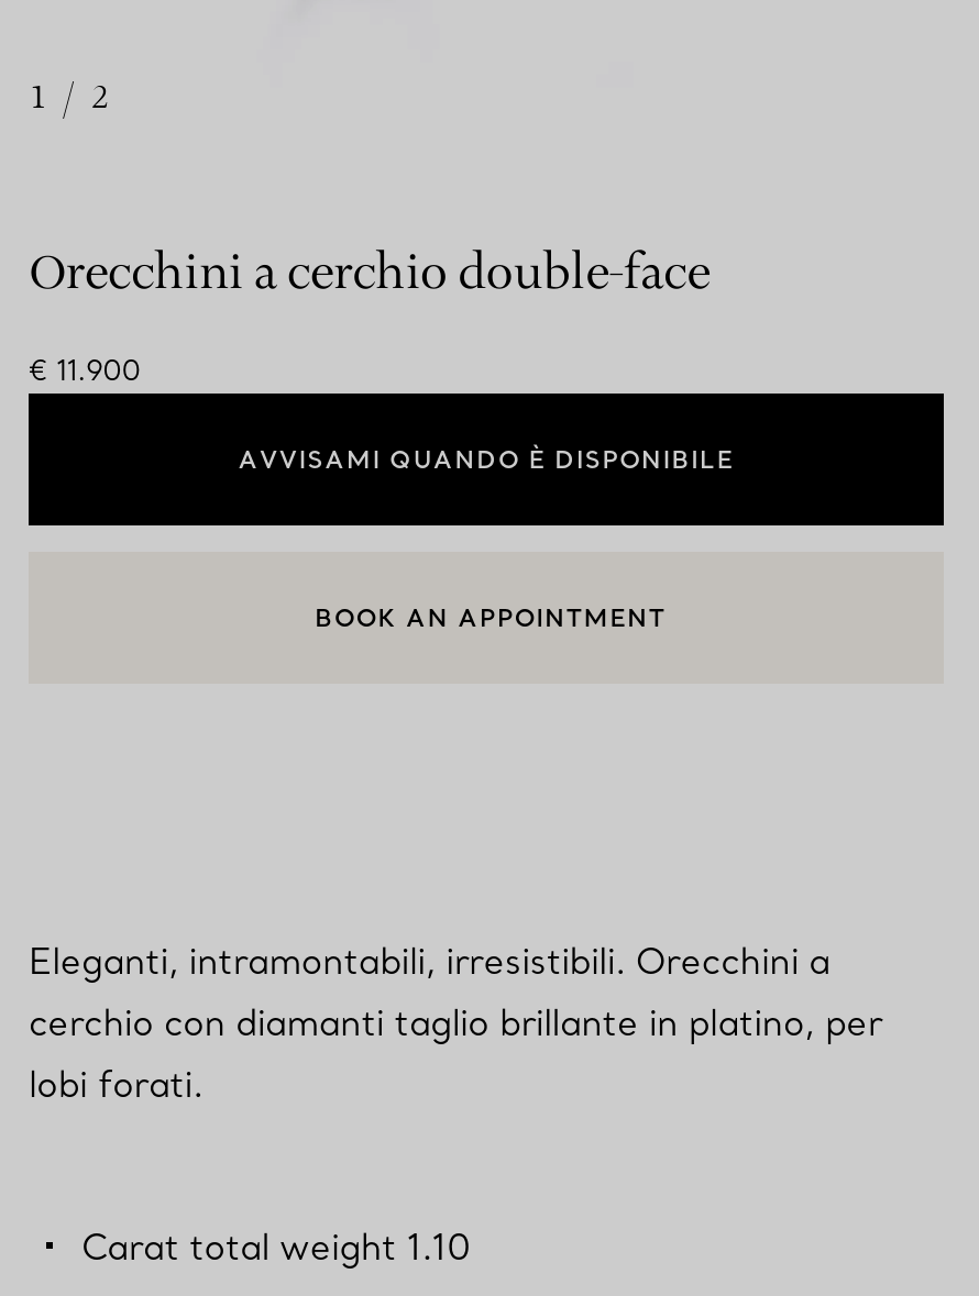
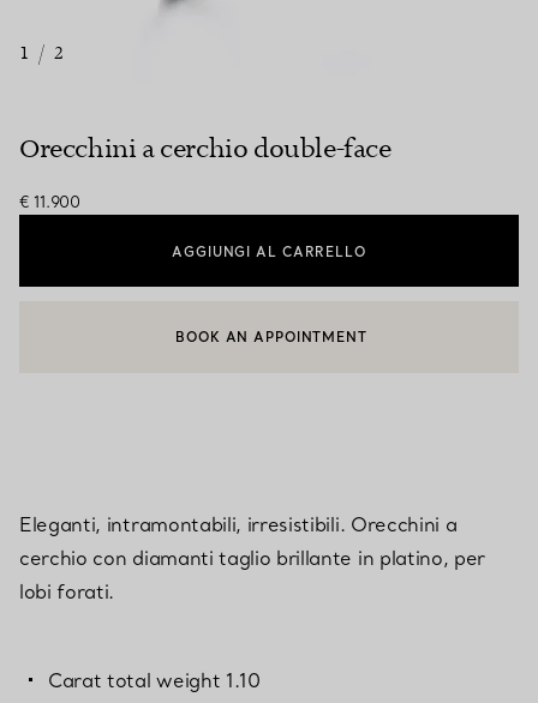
- AVVISAMI QUANDO È DISPONIBILE
+ AGGIUNGI AL CARRELLO
